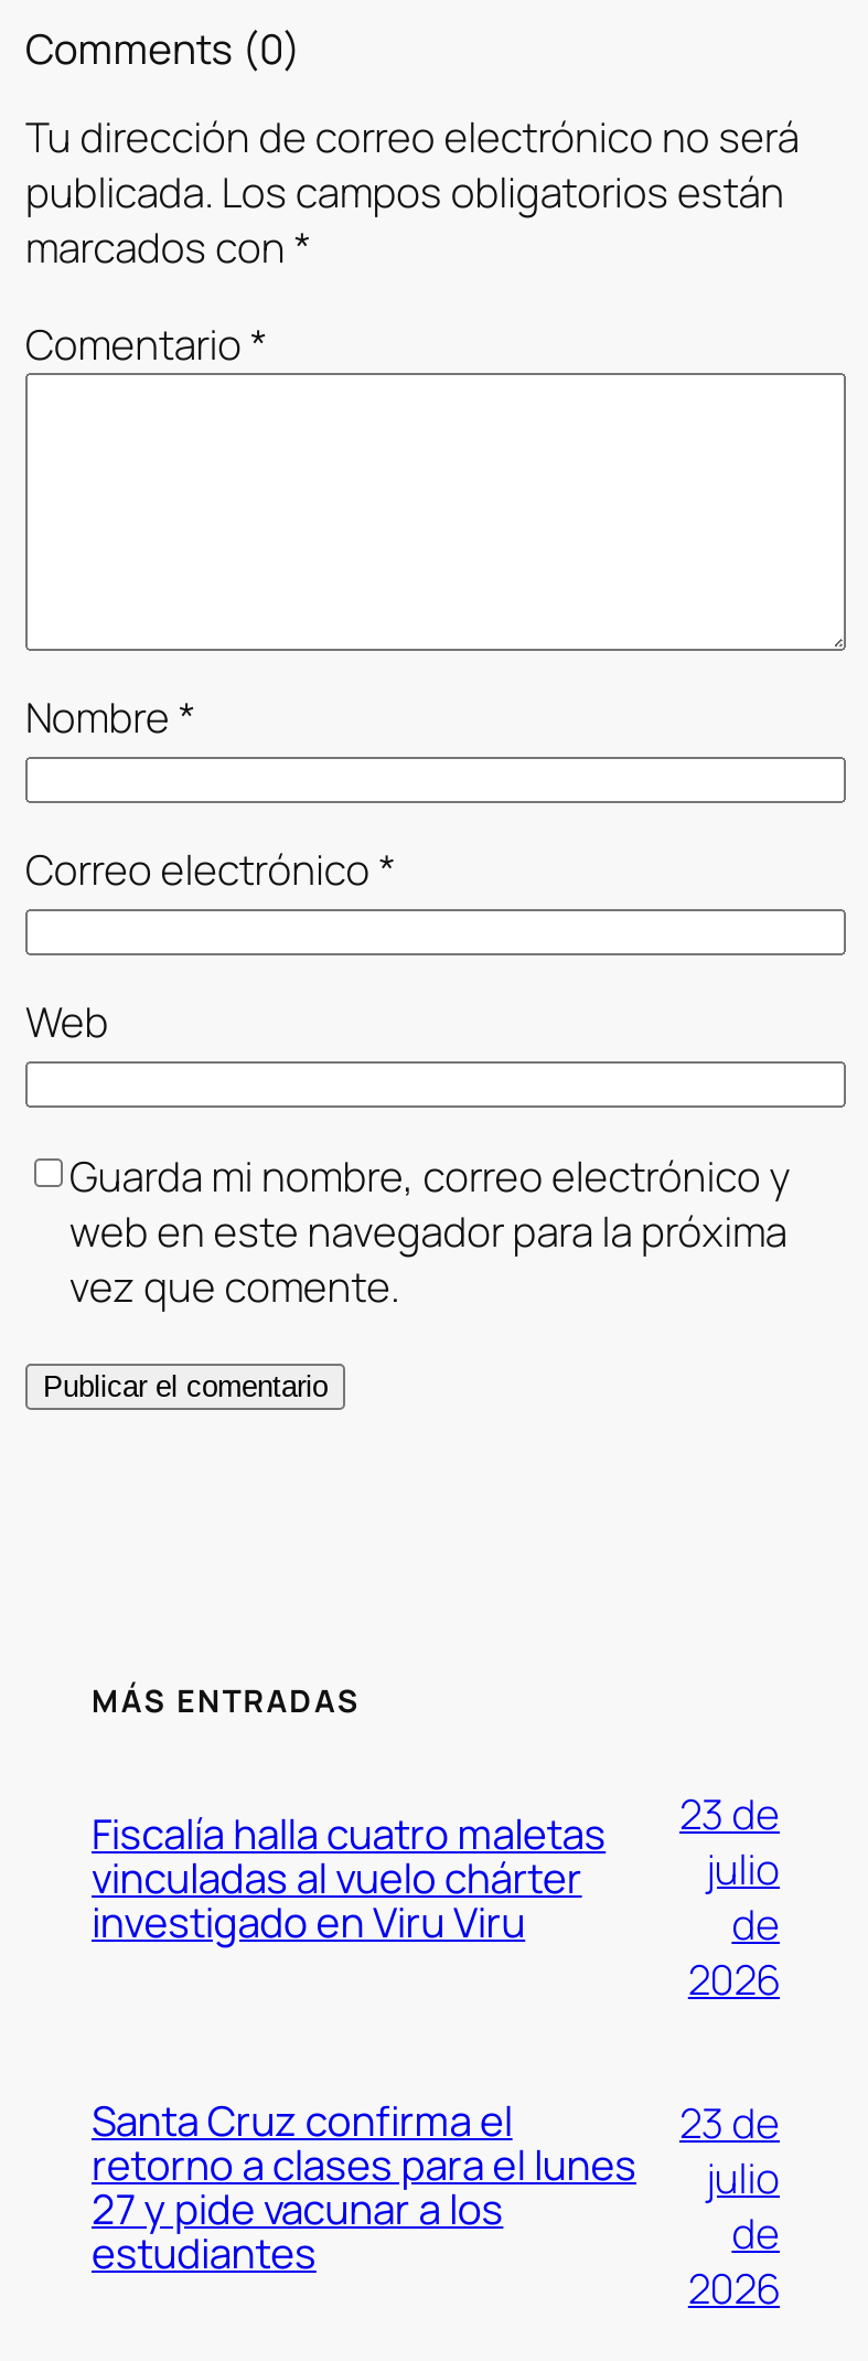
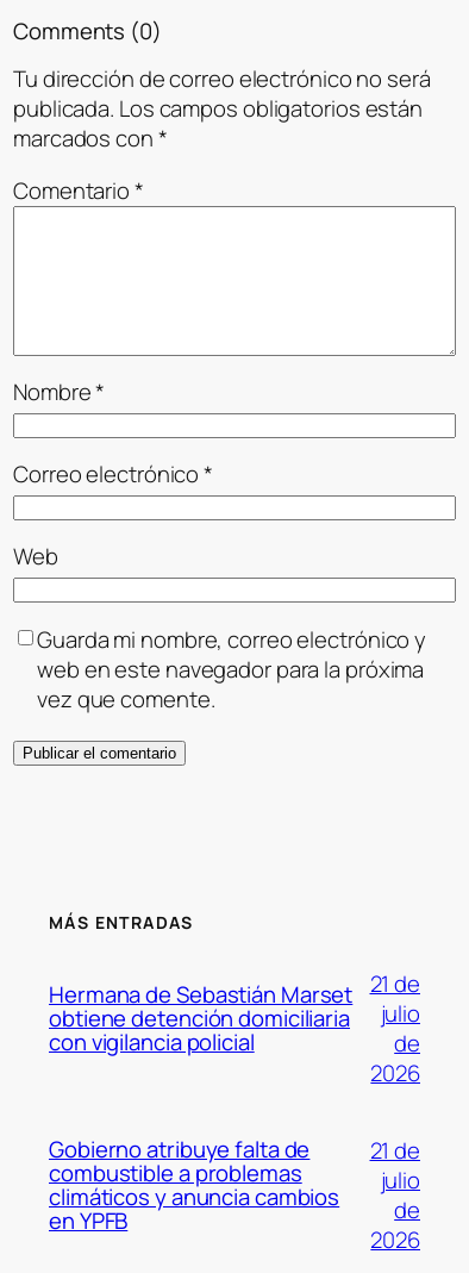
- 23 de
+ 21 de

- Fiscalía halla cuatro maletas
- vinculadas al vuelo chárter
- investigado en Viru Viru
+ Hermana de Sebastián Marset
+ obtiene detención domiciliaria
+ con vigilancia policial

- Santa Cruz confirma el
- retorno a clases para el lunes
- 27 y pide vacunar a los
- estudiantes
+ Gobierno atribuye falta de
+ combustible a problemas
+ climáticos y anuncia cambios
+ en YPFB

- 23 de
+ 21 de
